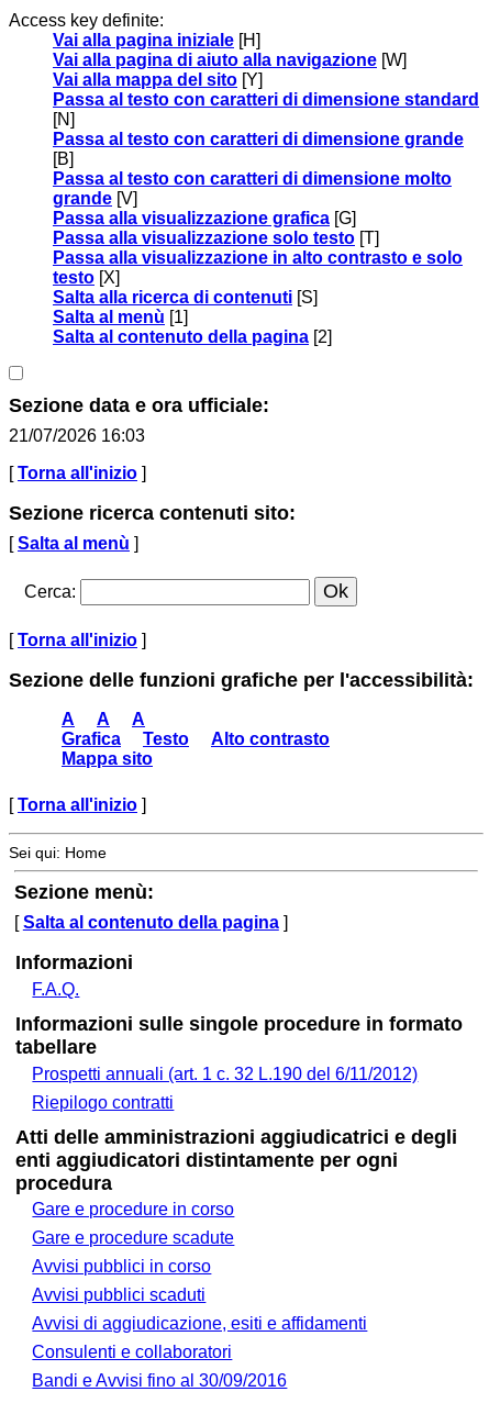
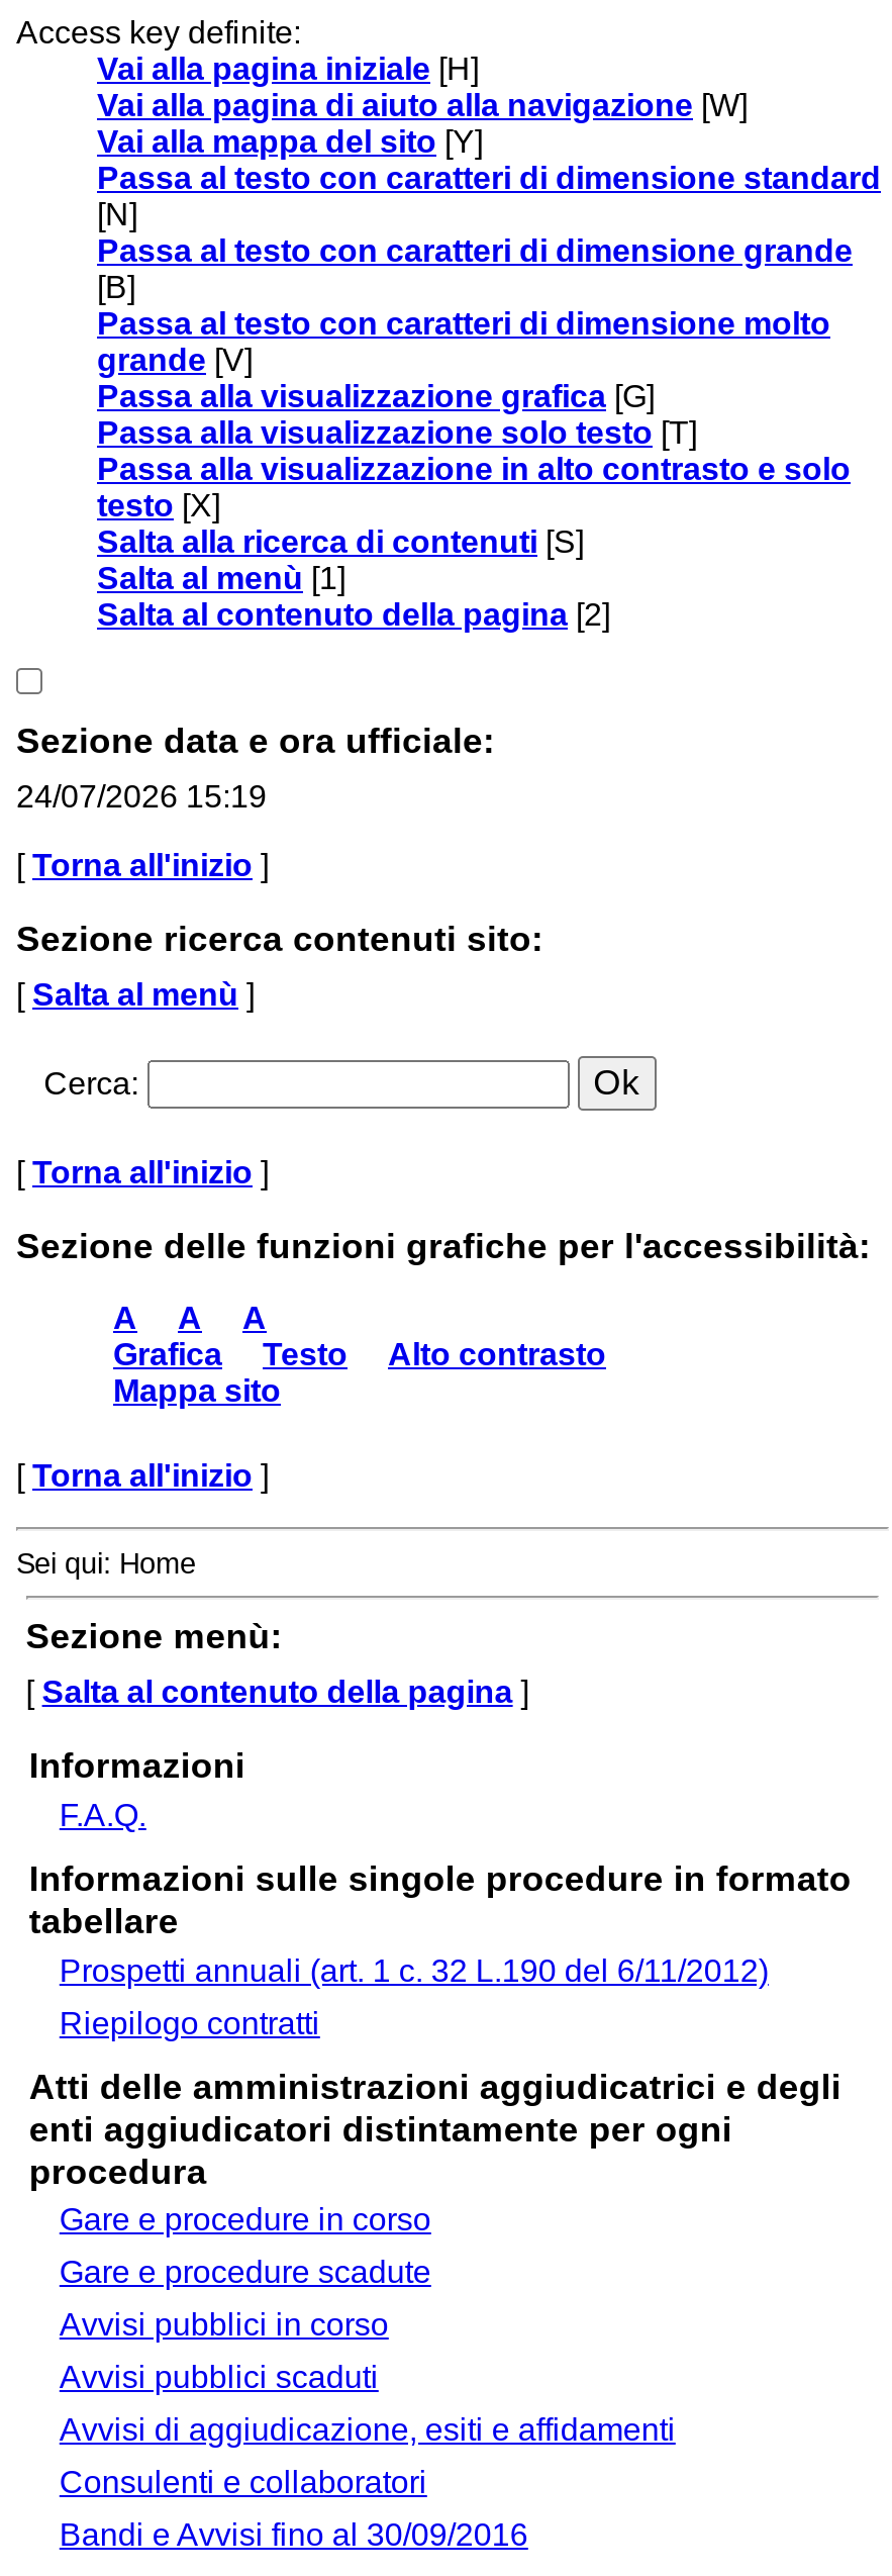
- 21/07/2026 16:03
+ 24/07/2026 15:19
